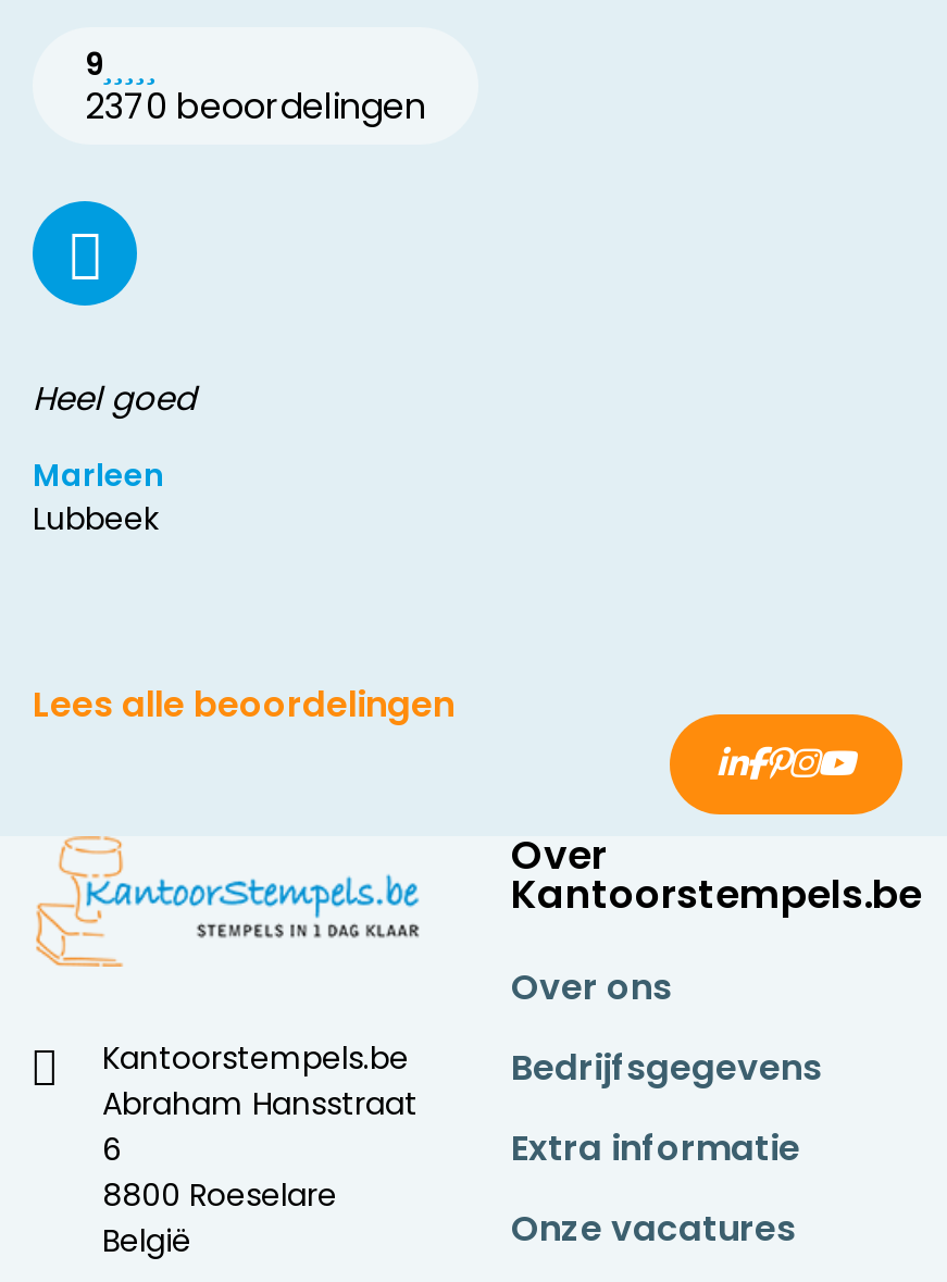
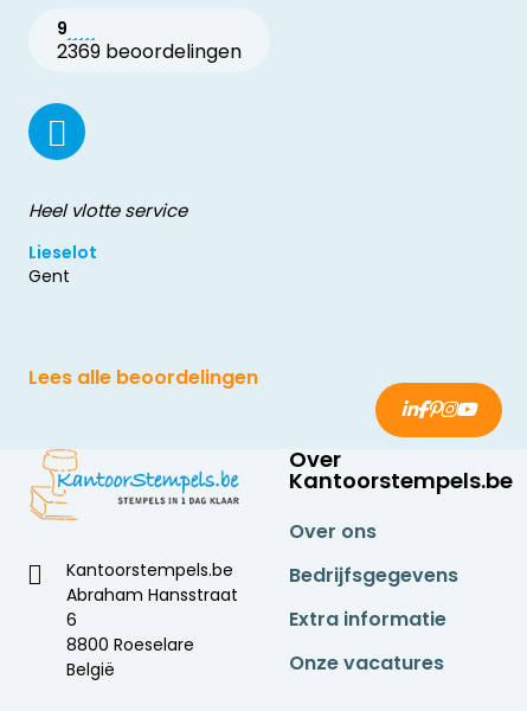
- 2370 beoordelingen
+ 2369 beoordelingen

- Heel goed
+ Heel vlotte service

- Marleen
- Lubbeek
+ Lieselot
+ Gent
